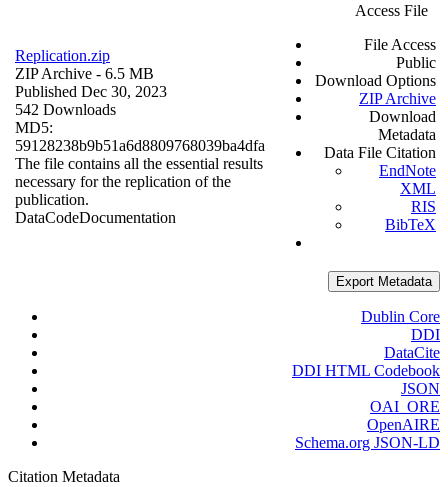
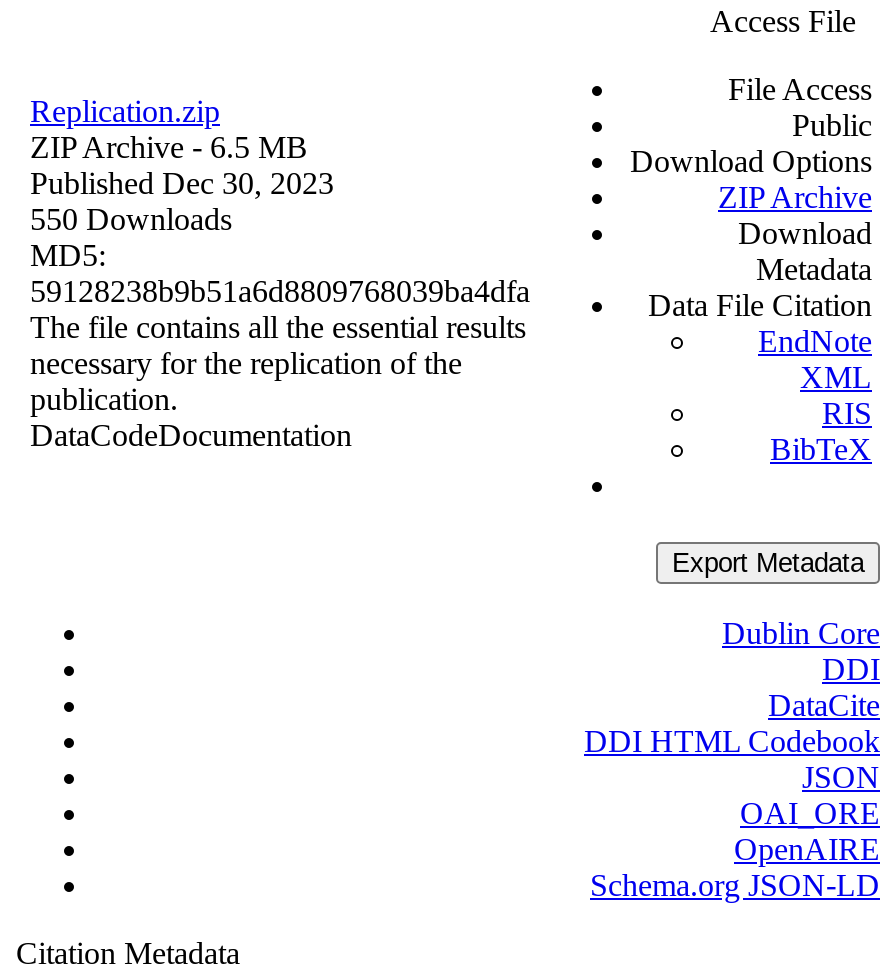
- 542 Downloads
+ 550 Downloads
